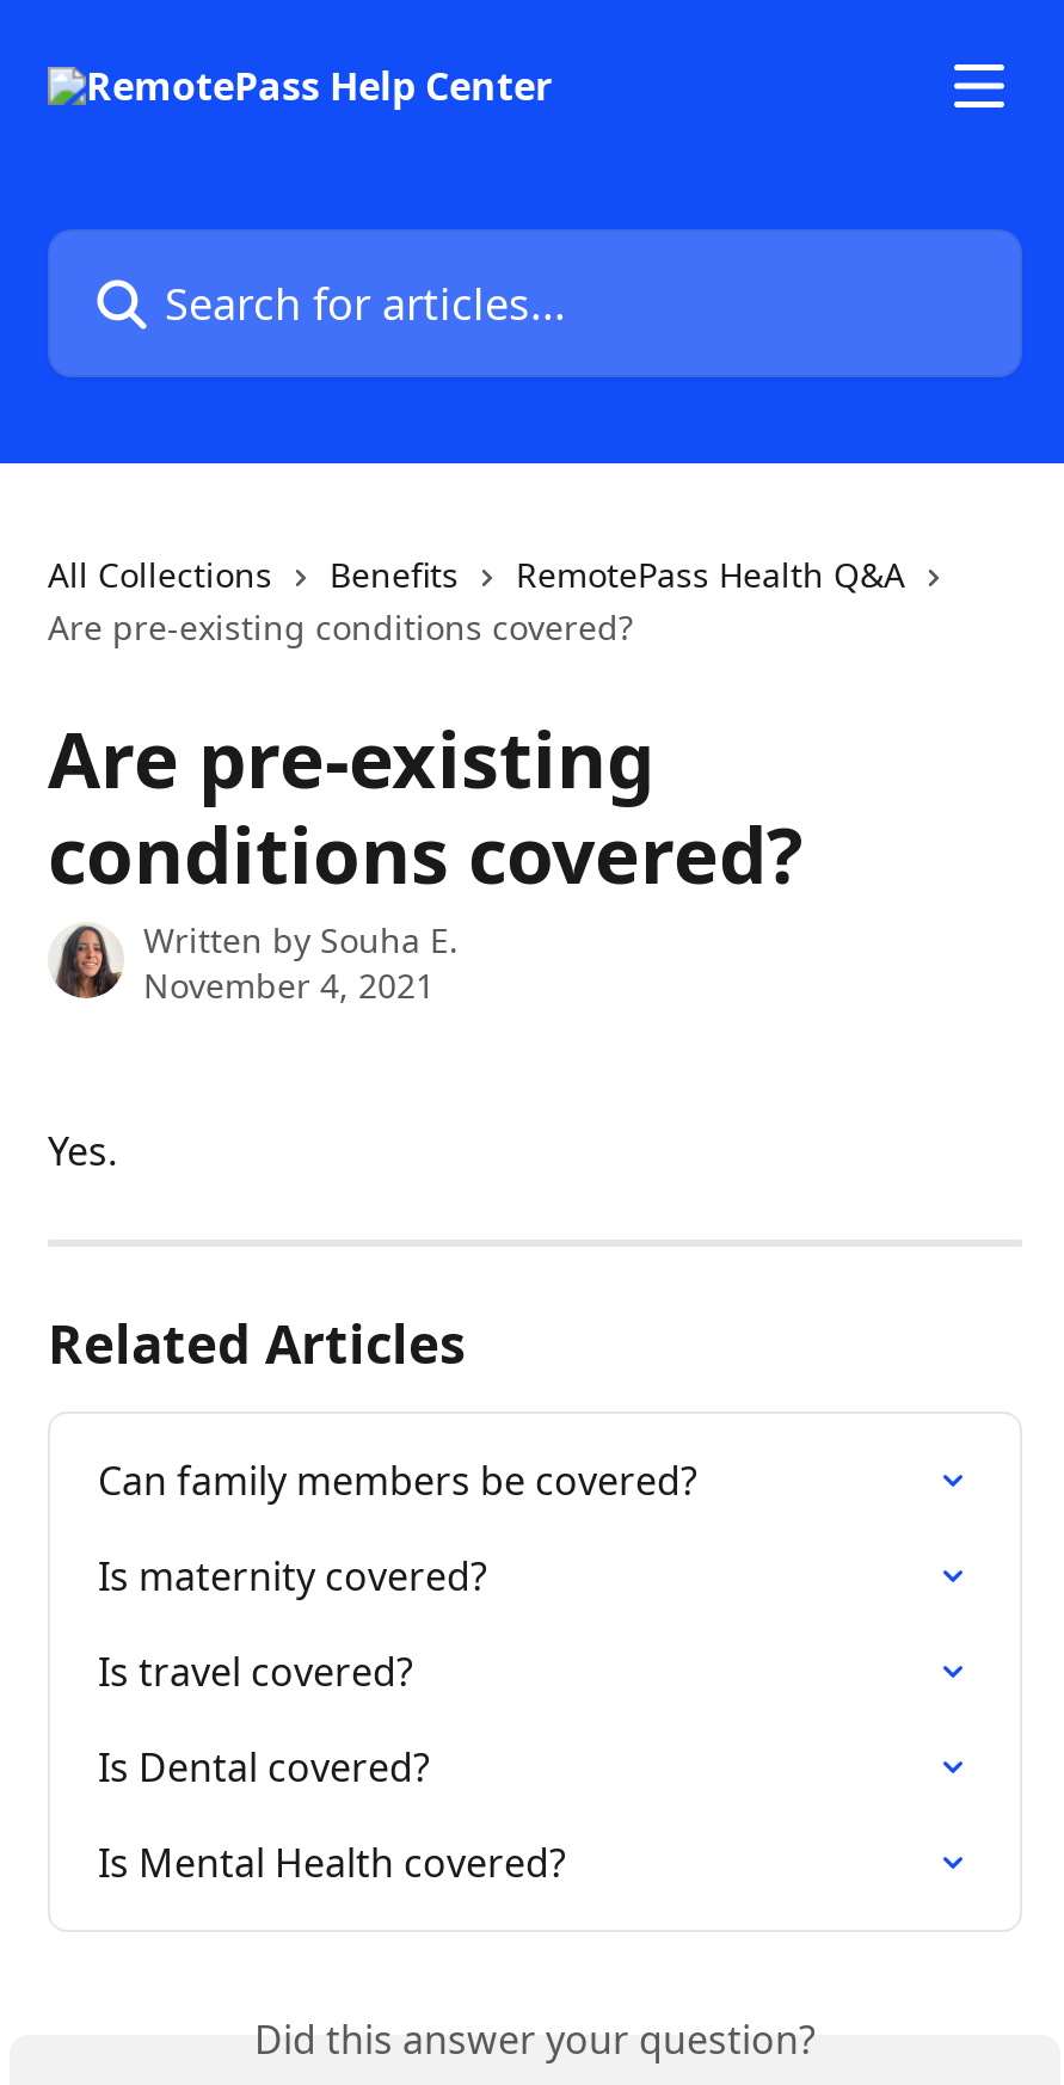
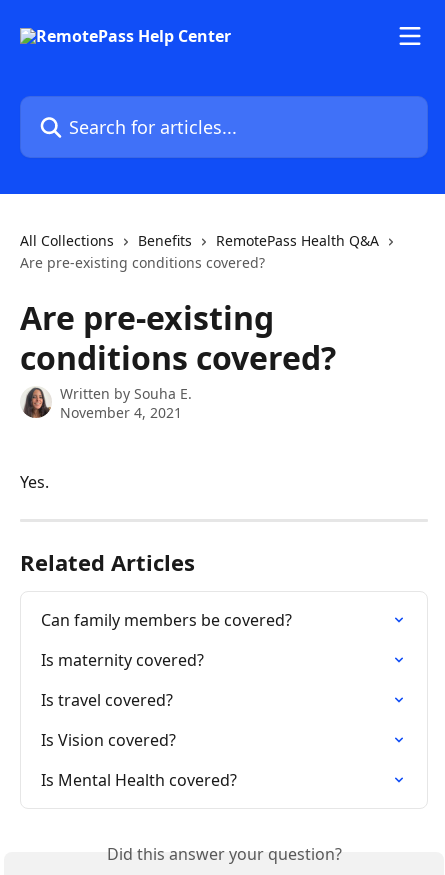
- Is Dental covered?
+ Is Vision covered?
